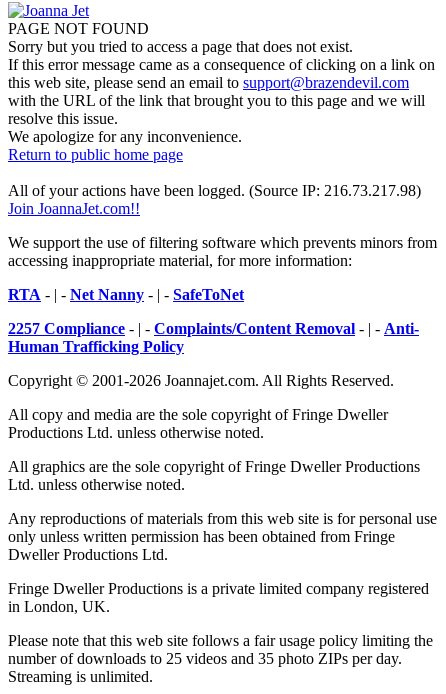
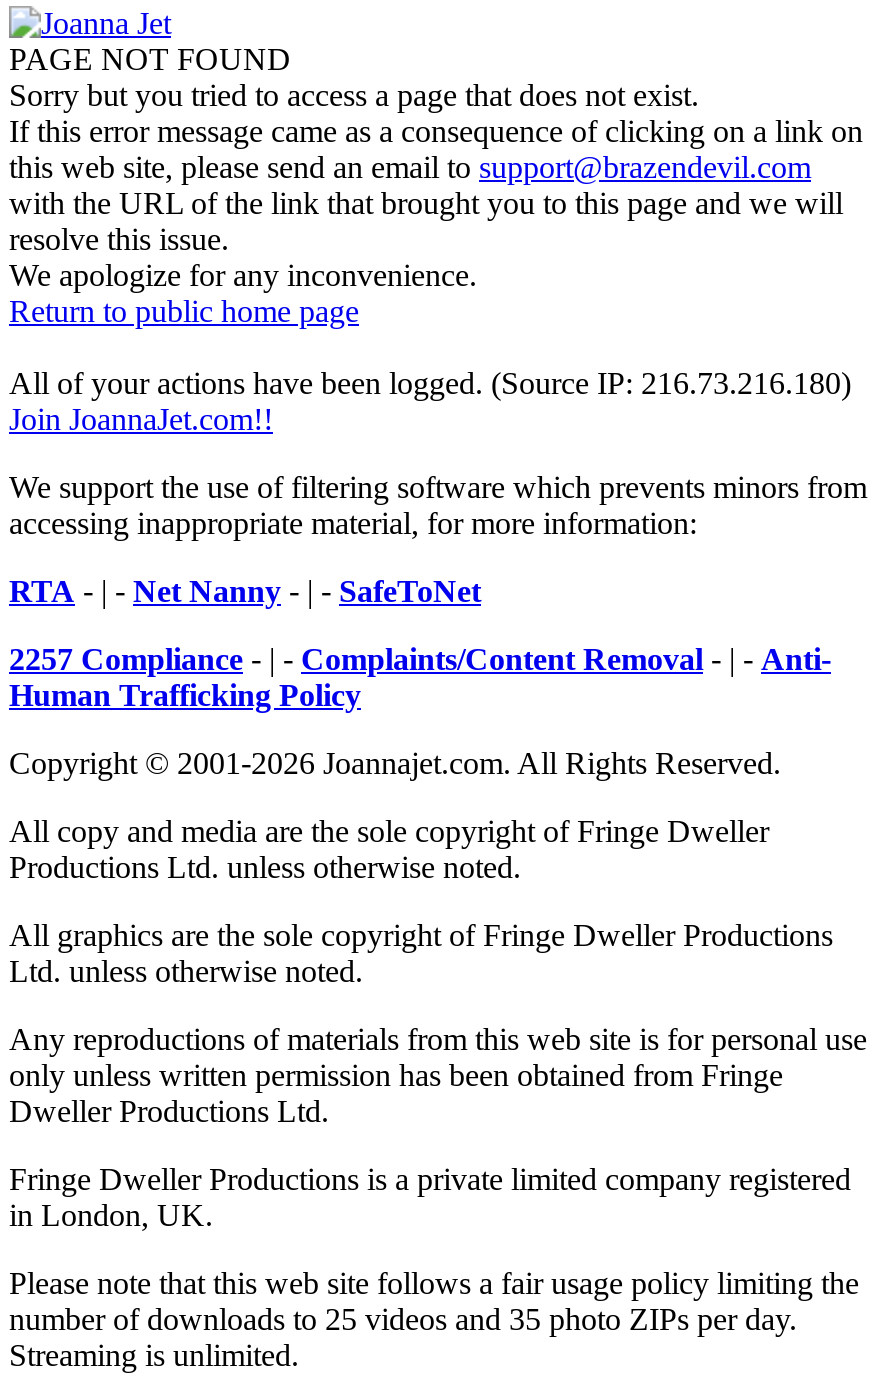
- All of your actions have been logged. (Source IP: 216.73.217.98)
+ All of your actions have been logged. (Source IP: 216.73.216.180)
